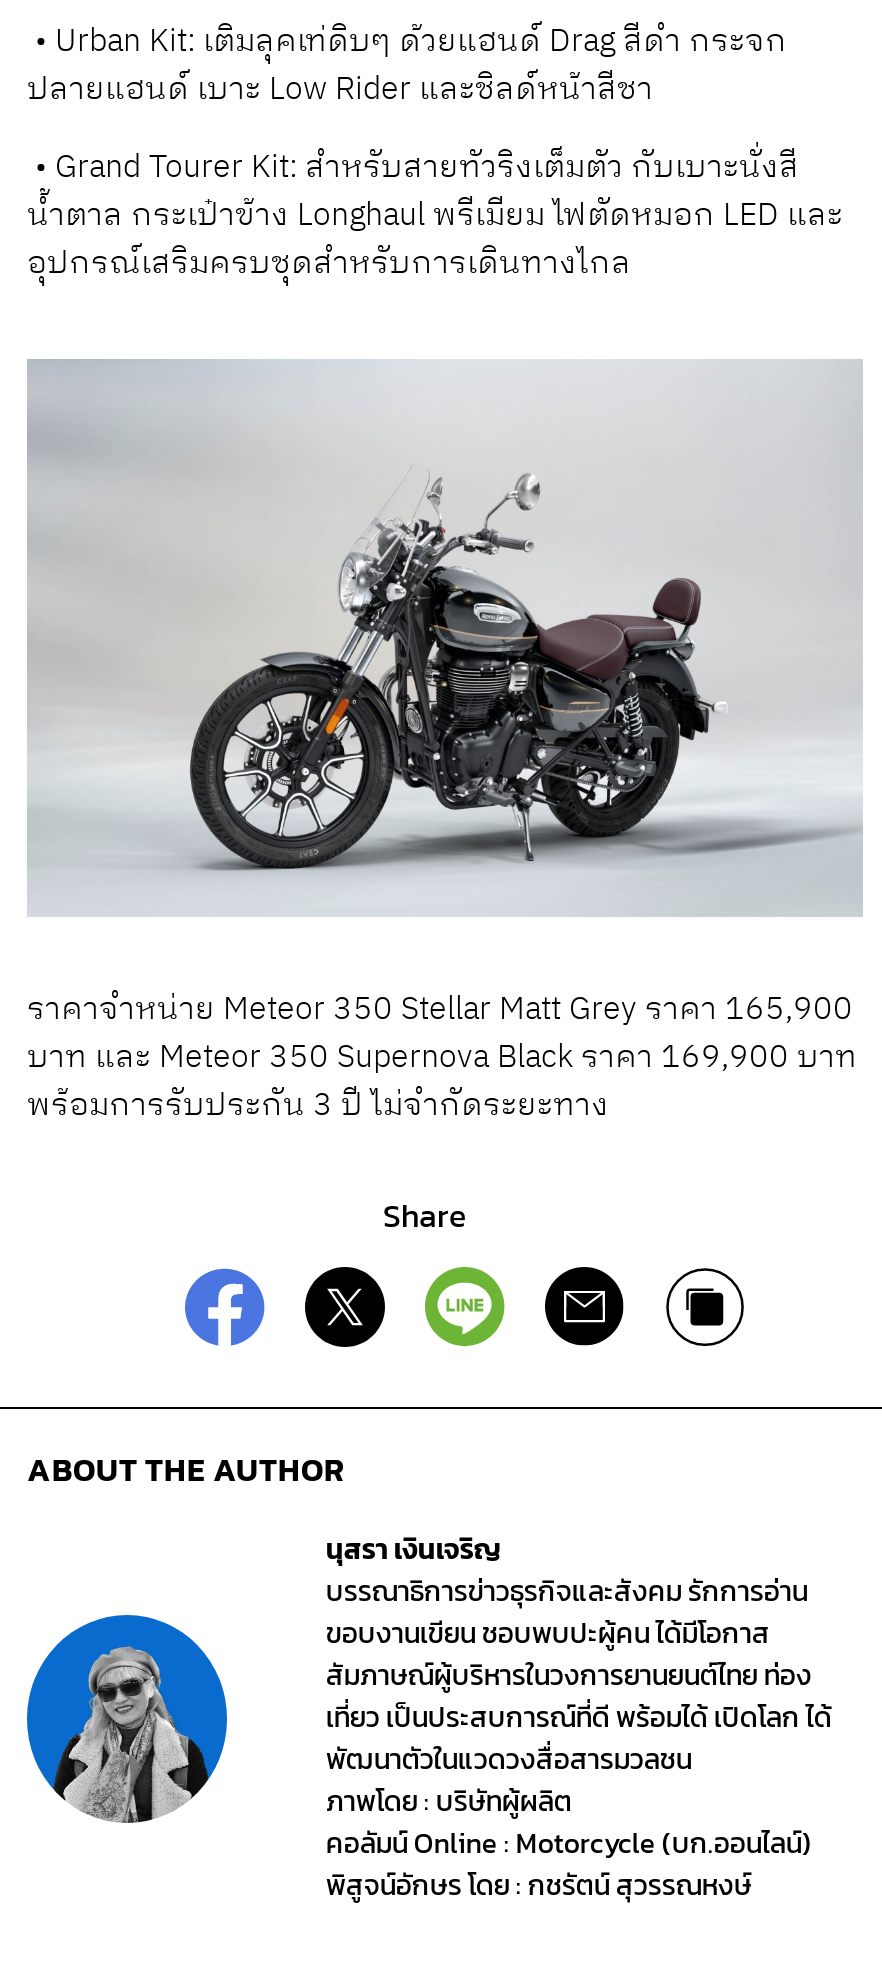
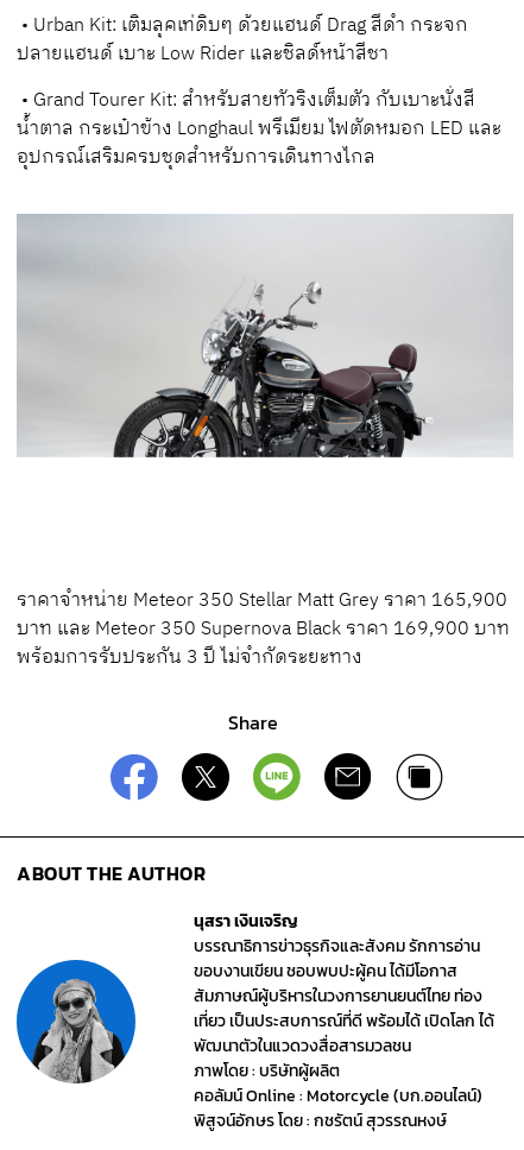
- [image]
